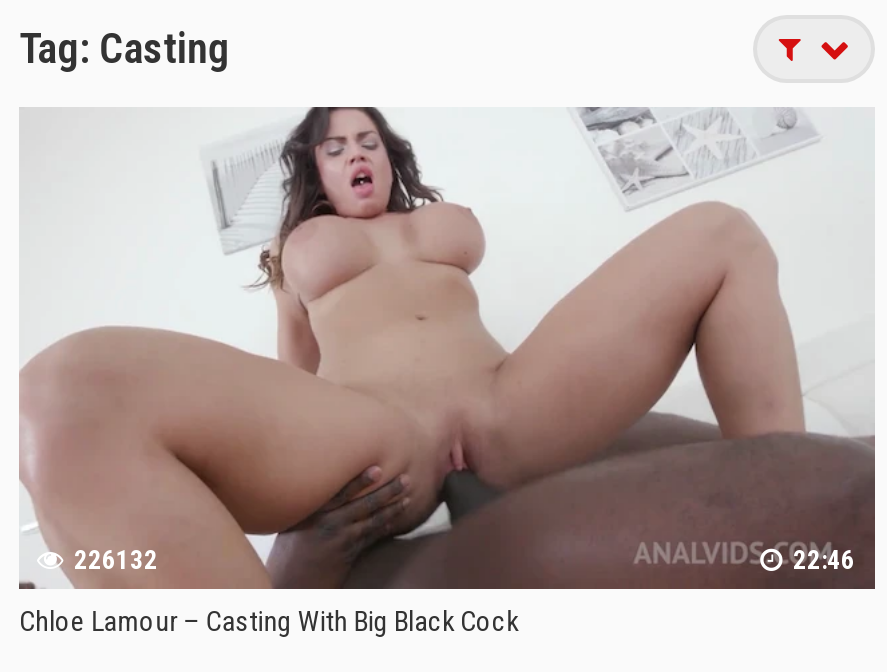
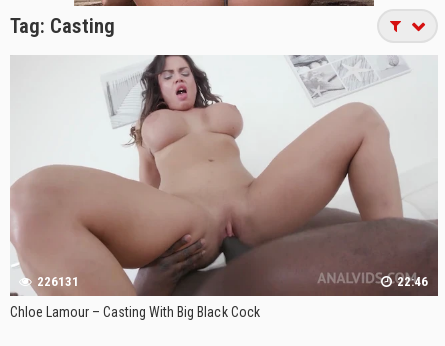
- 226132
+ 226131
